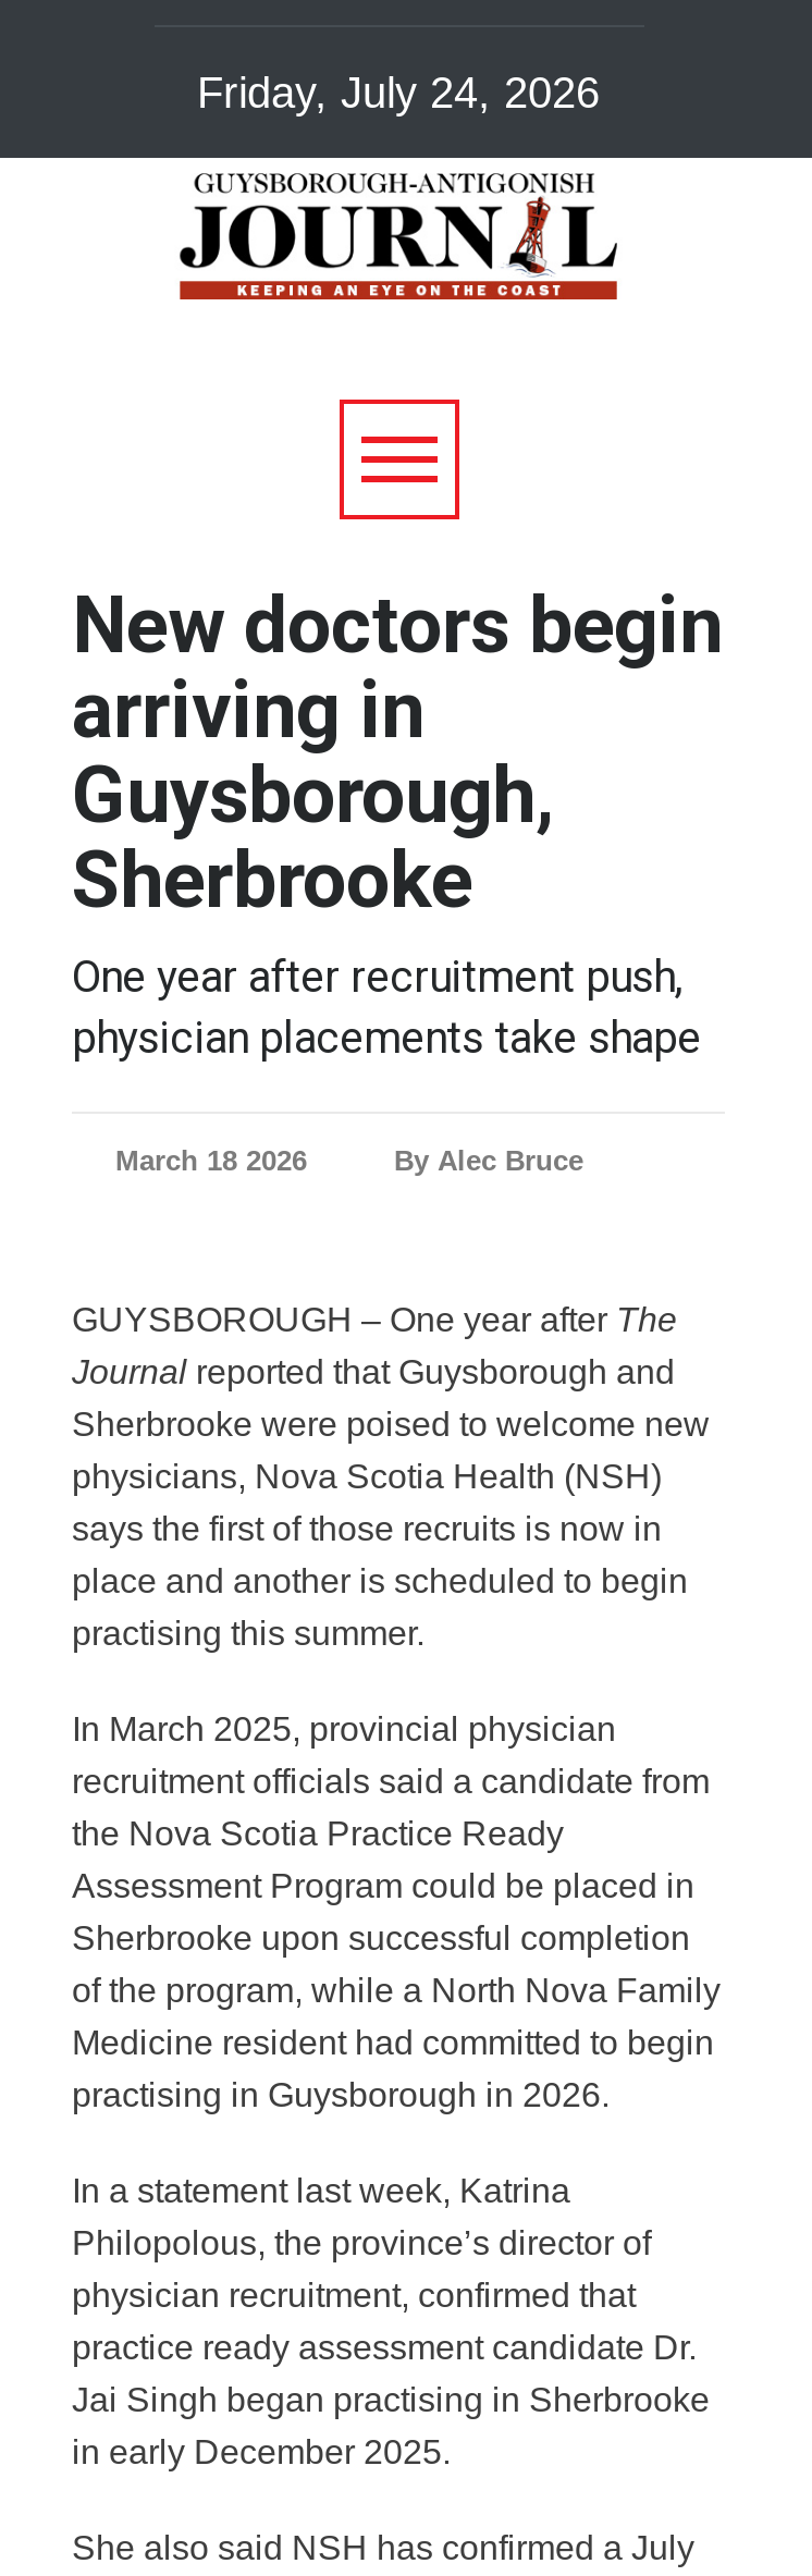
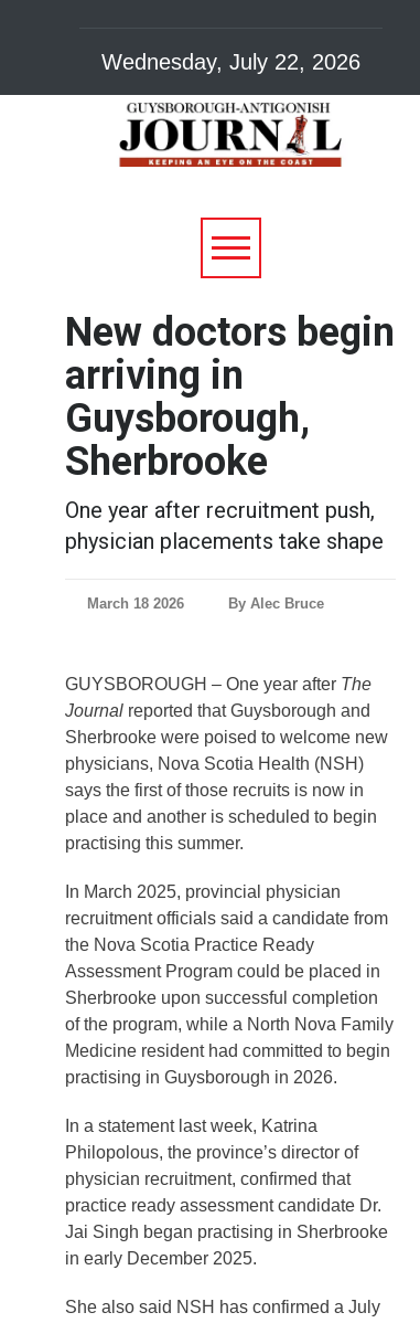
- Friday, July 24, 2026
+ Wednesday, July 22, 2026
